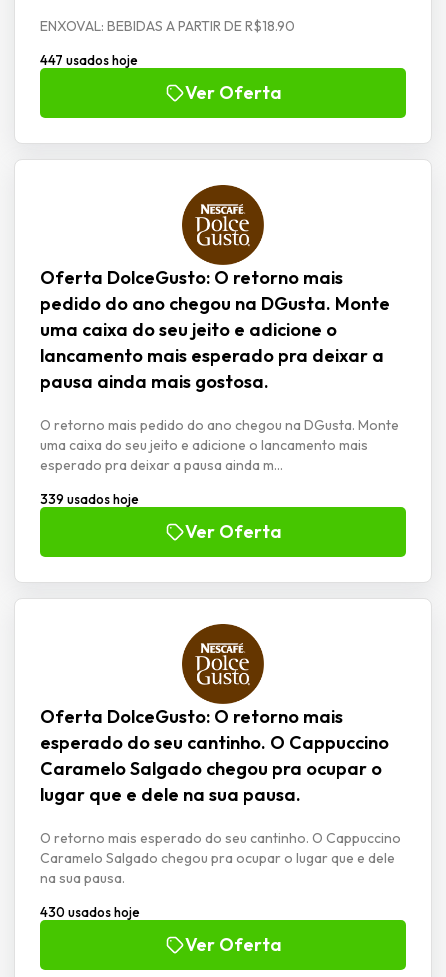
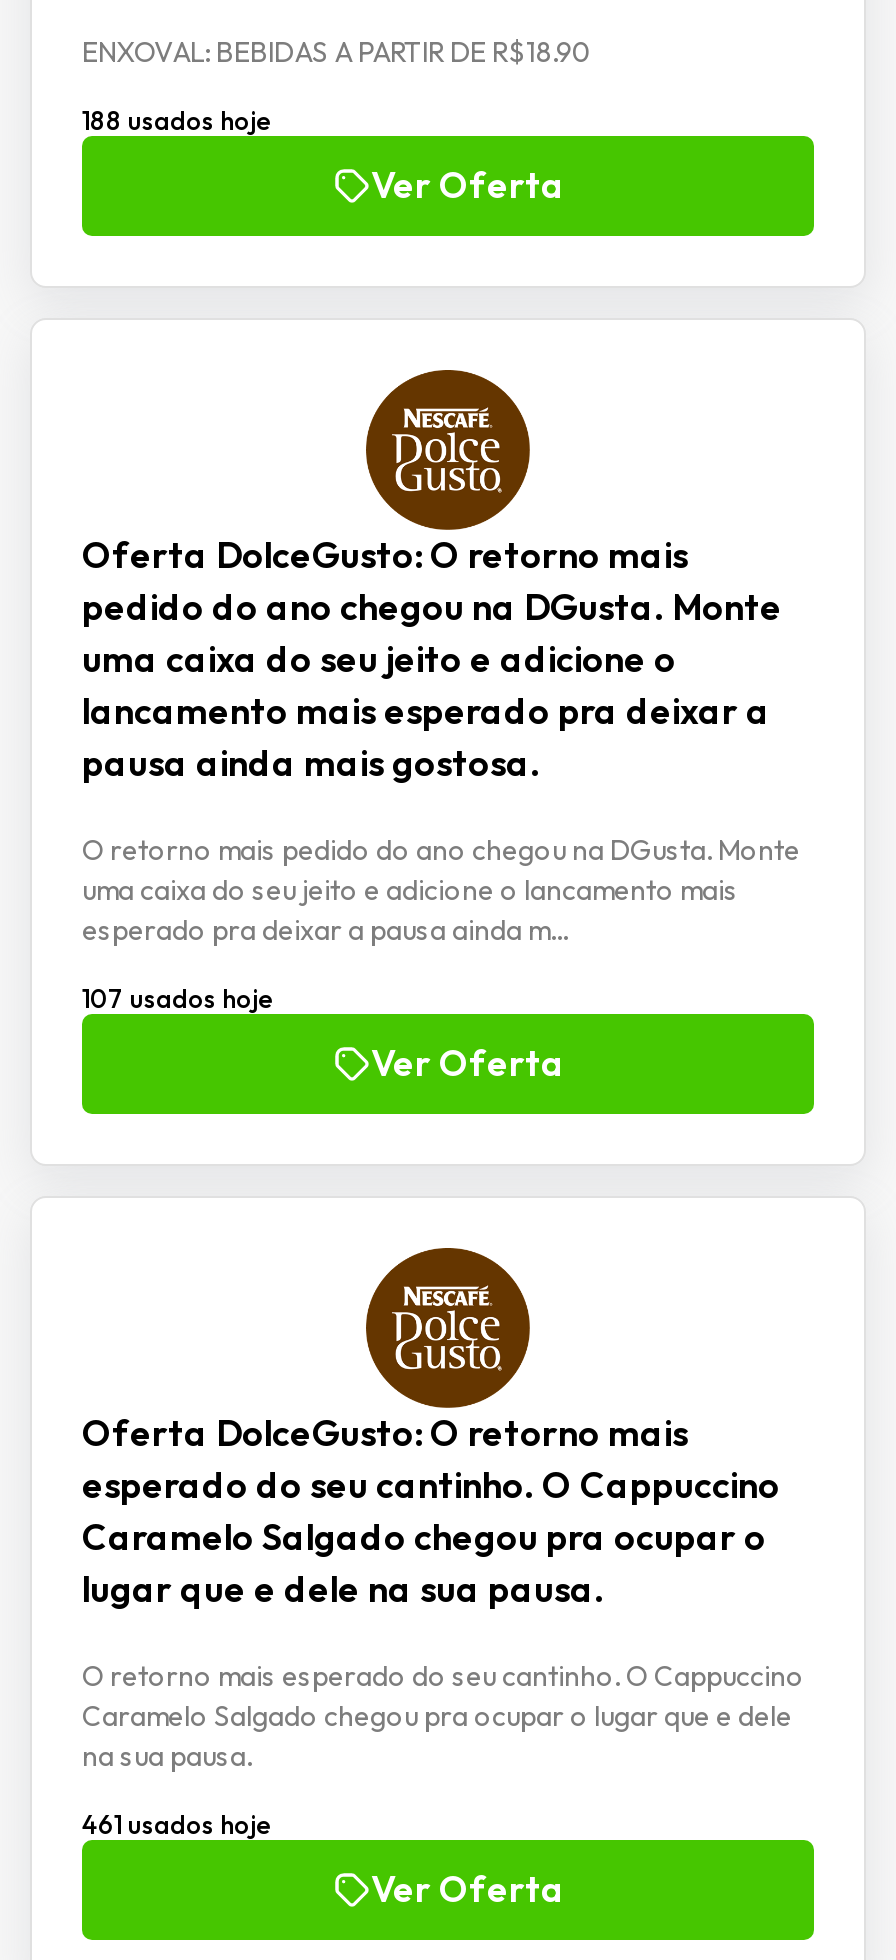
- 447 usados hoje
+ 188 usados hoje

- 339 usados hoje
+ 107 usados hoje

- 430 usados hoje
+ 461 usados hoje
